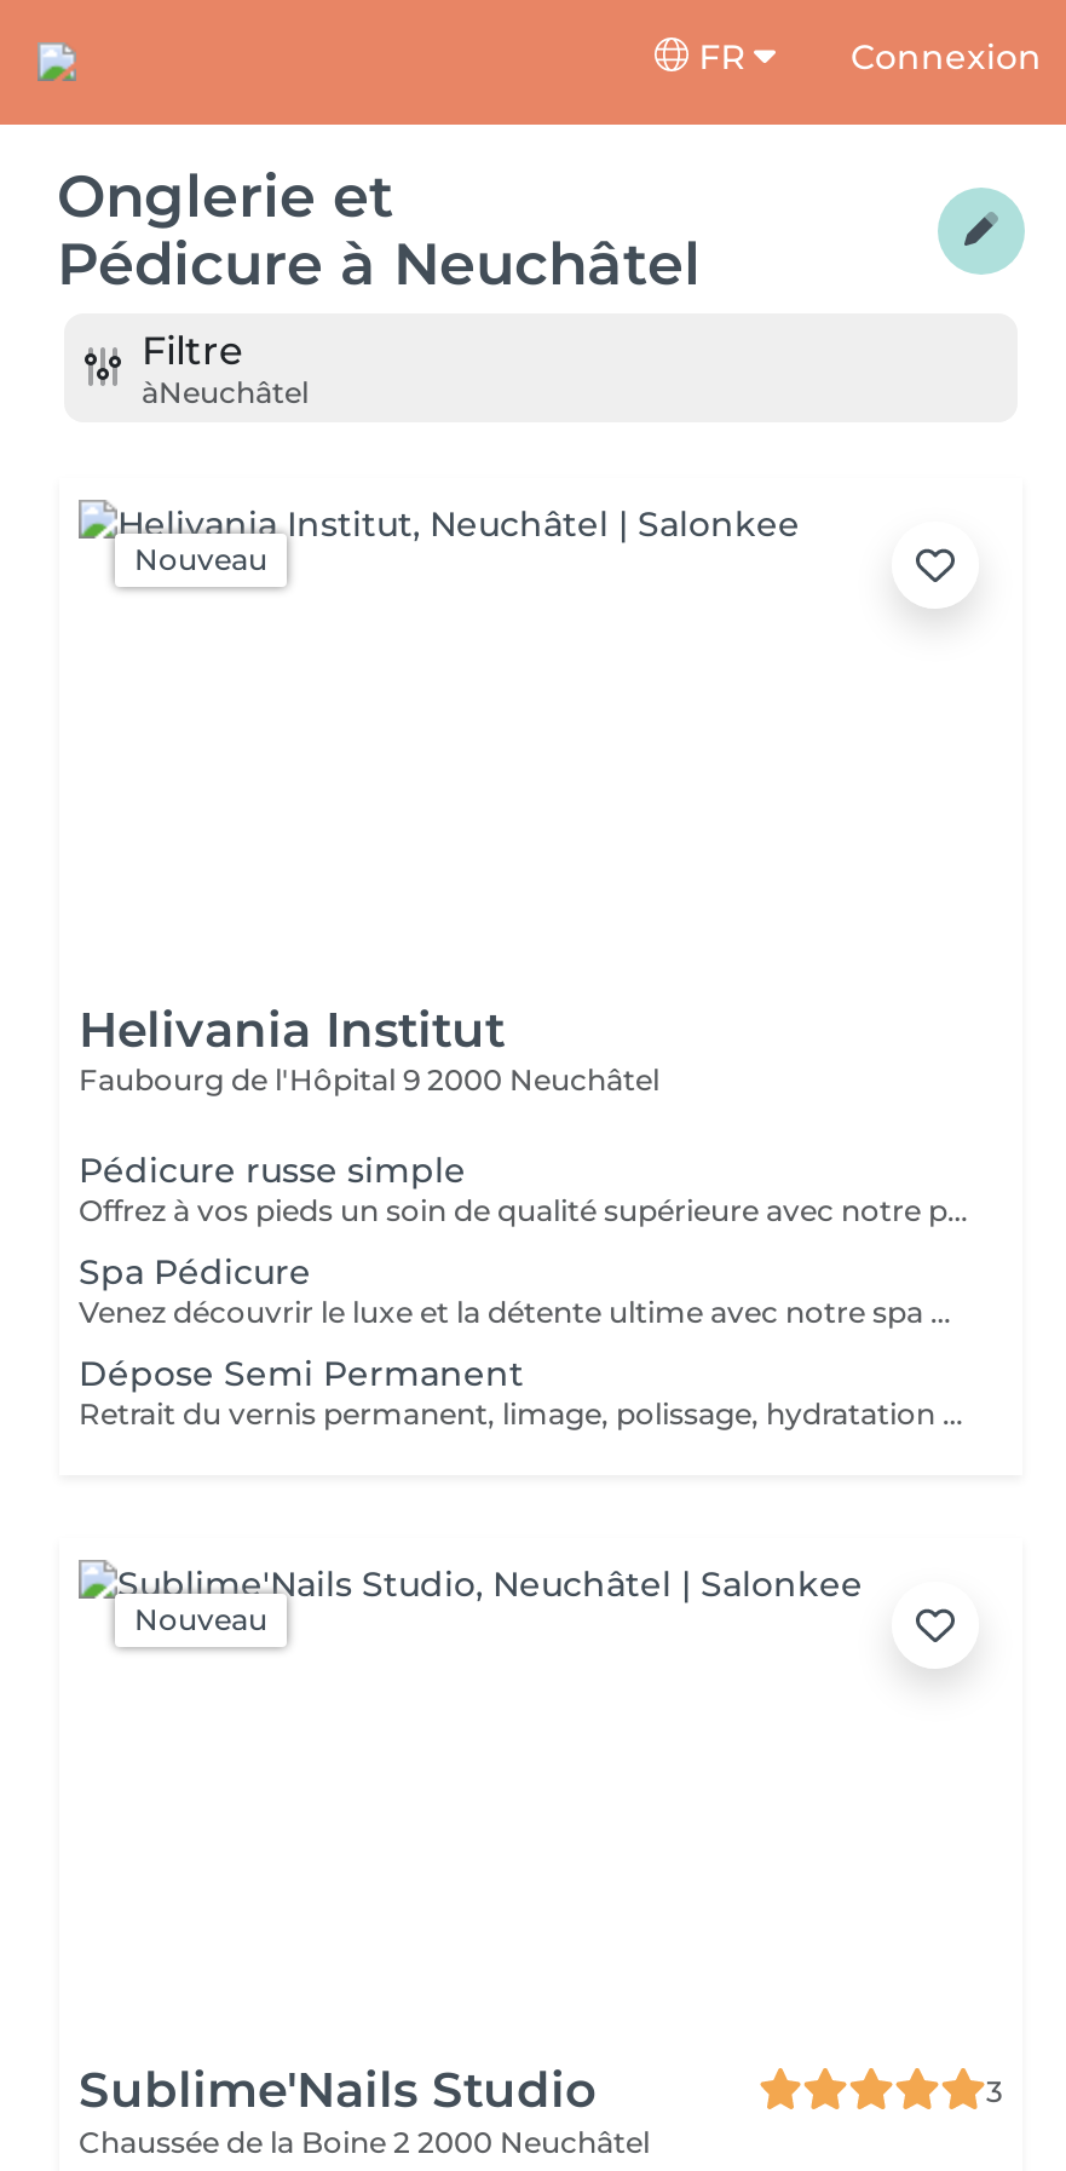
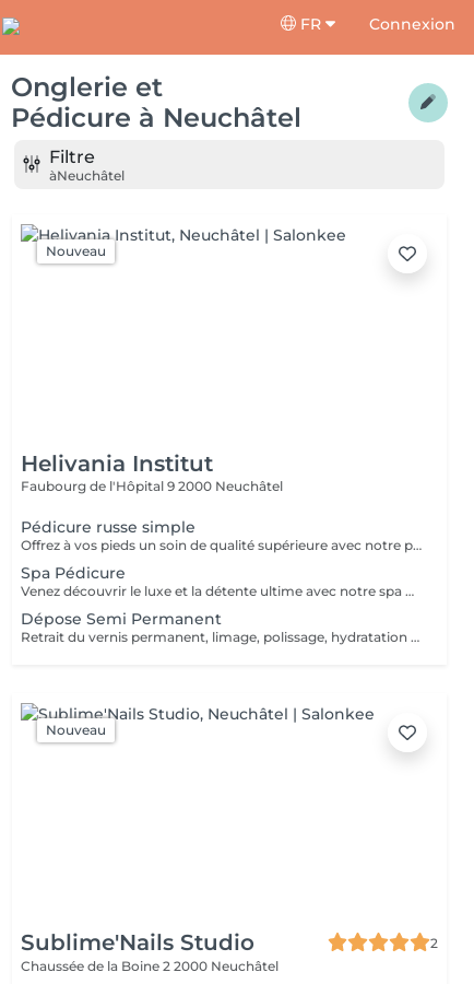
- 3
+ 2
